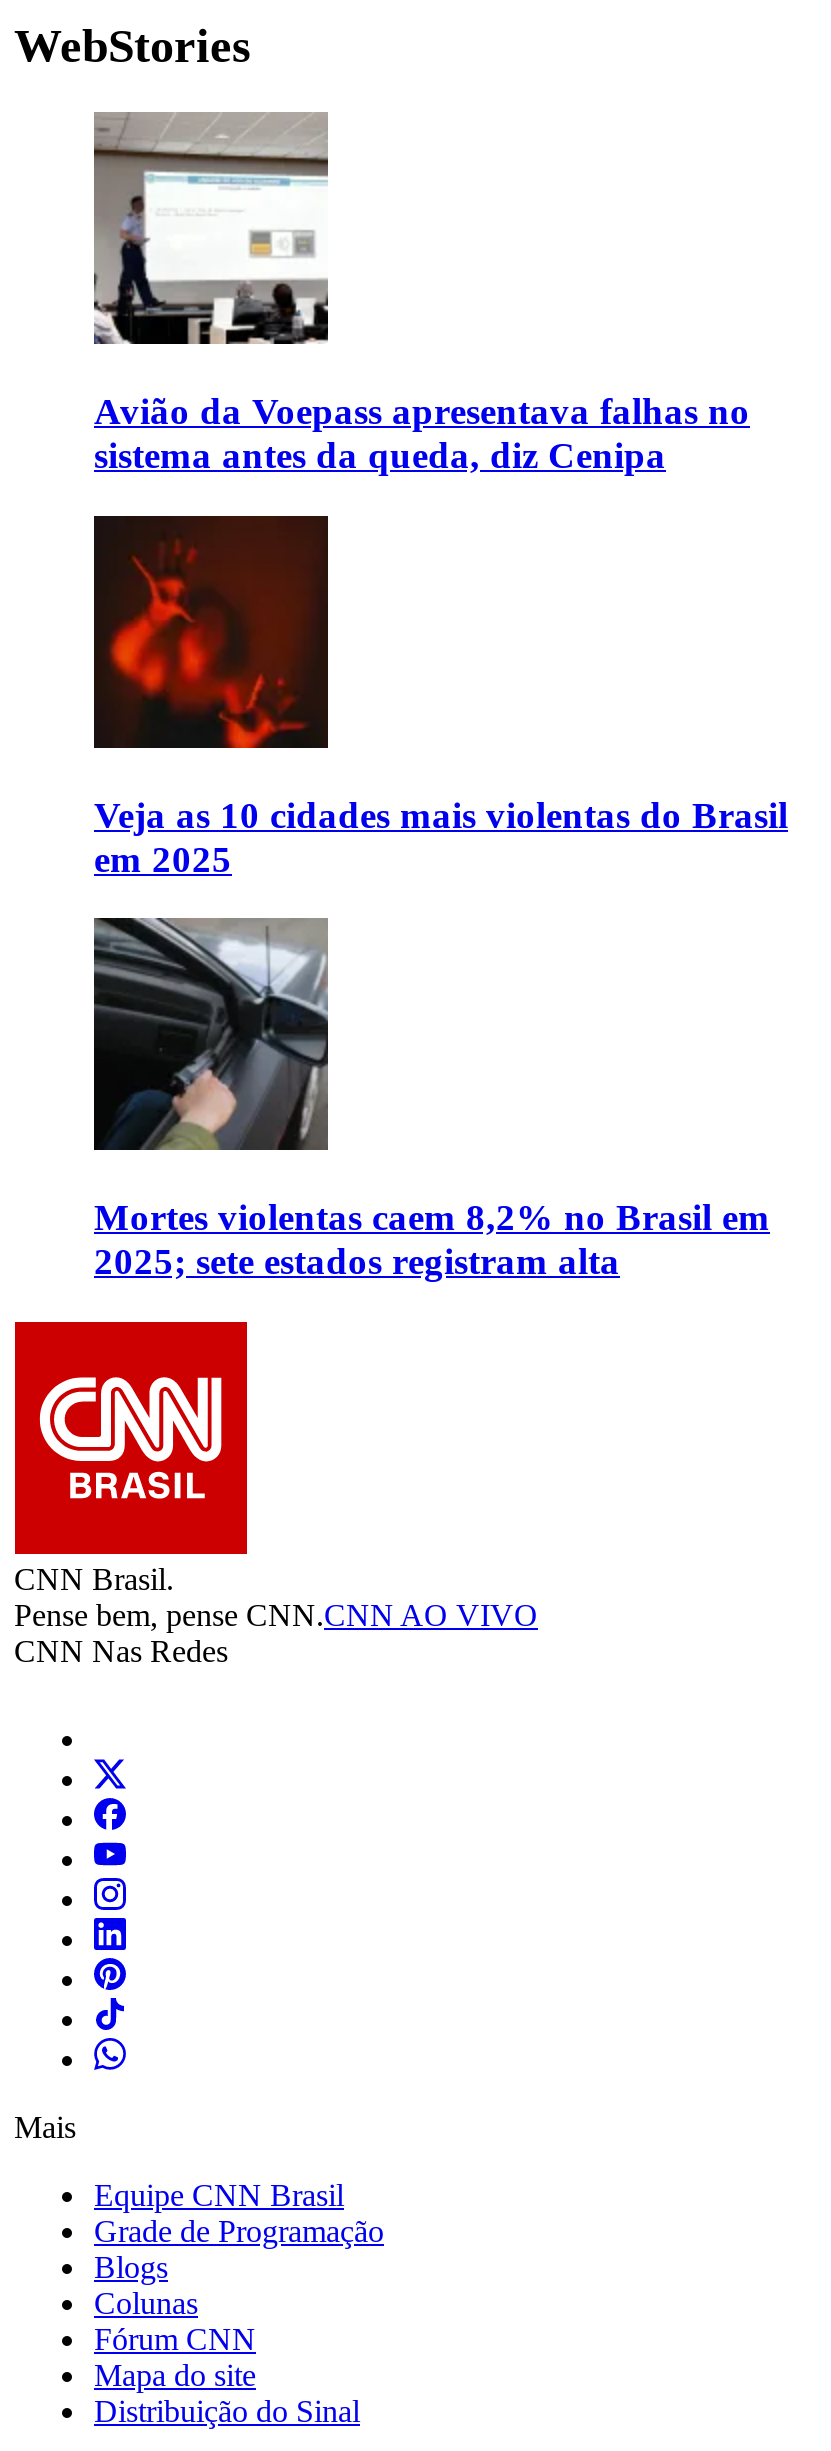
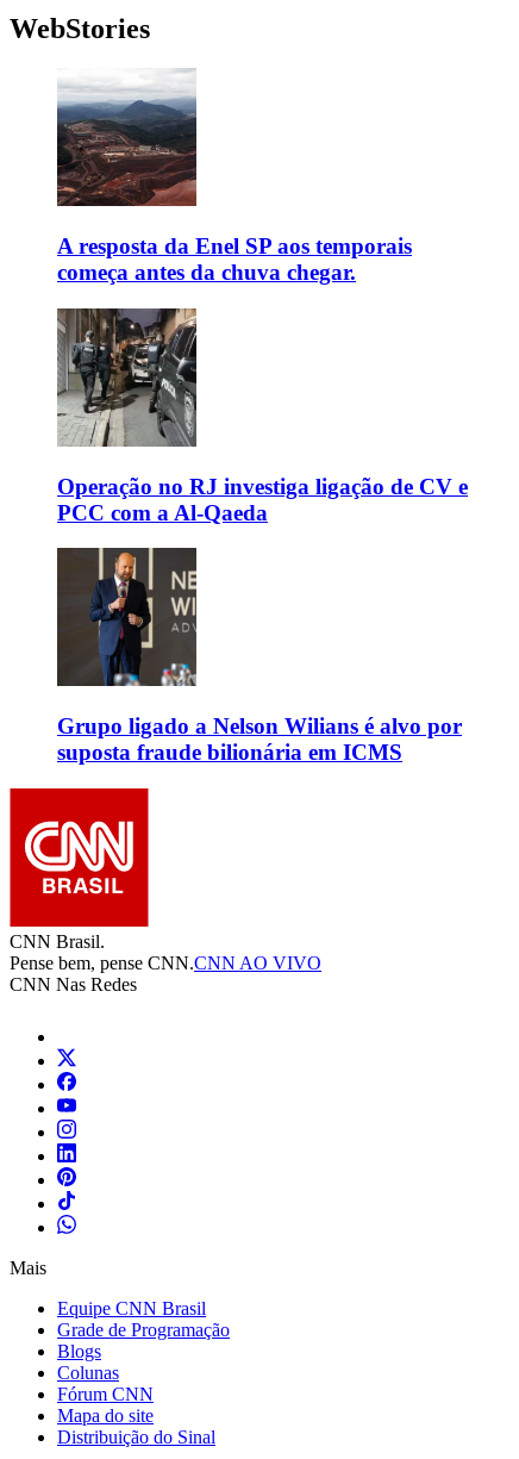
- [image]
- Avião da Voepass apresentava falhas no
- sistema antes da queda, diz Cenipa
+ [image]
+ A resposta da Enel SP aos temporais
+ começa antes da chuva chegar.

- [image]
- Veja as 10 cidades mais violentas do Brasil
- em 2025
+ [image]
+ Operação no RJ investiga ligação de CV e
+ PCC com a Al-Qaeda

- [image]
- Mortes violentas caem 8,2% no Brasil em
- 2025; sete estados registram alta
+ [image]
+ Grupo ligado a Nelson Wilians é alvo por
+ suposta fraude bilionária em ICMS
